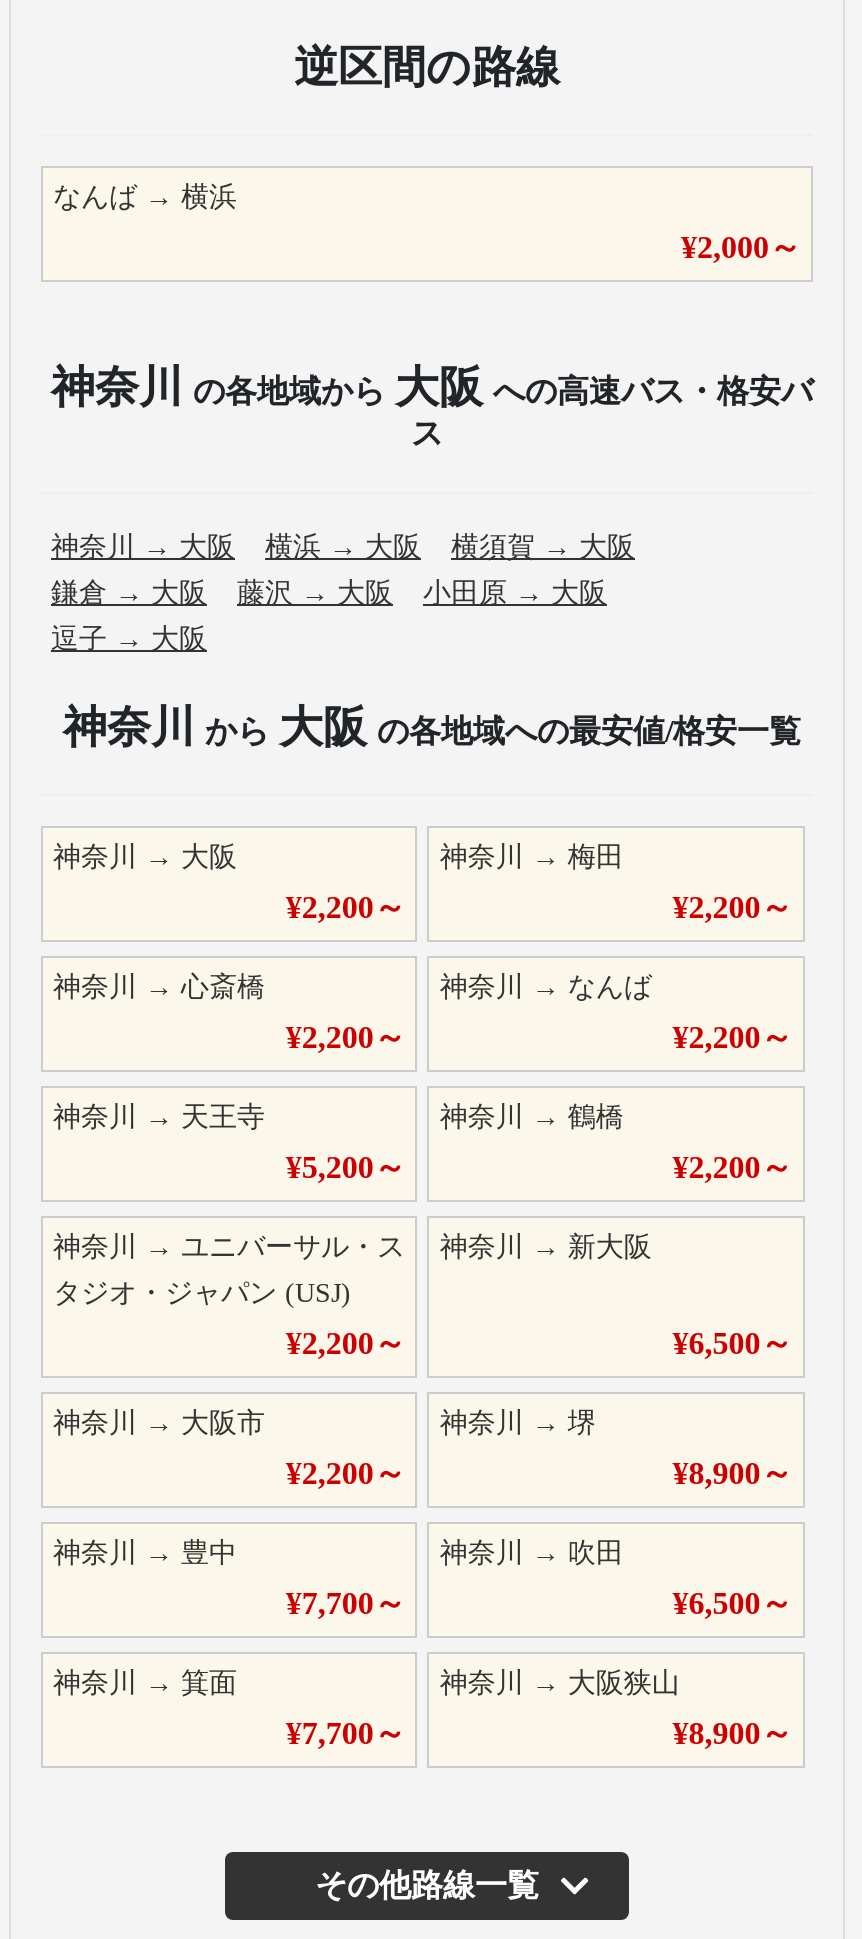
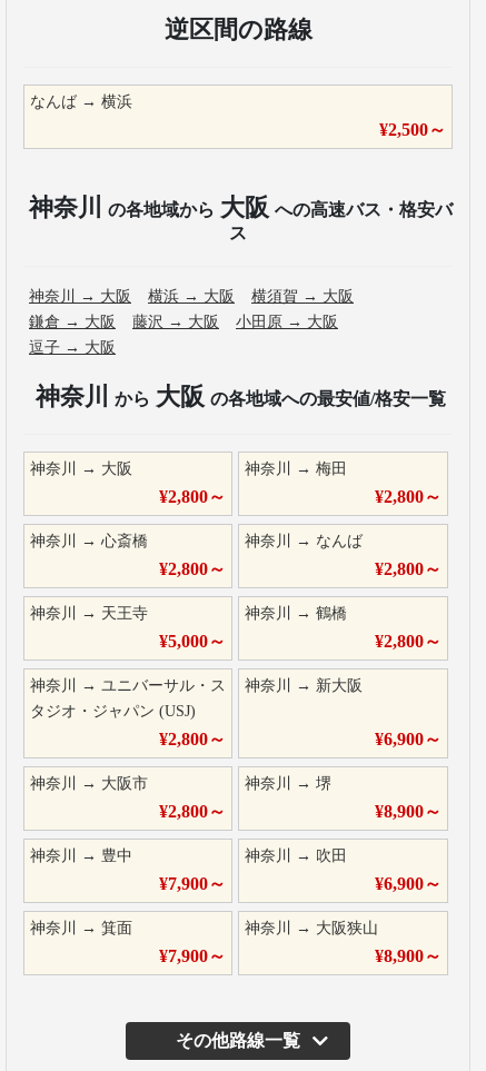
- ¥2,000～
+ ¥2,500～

- ¥2,200～
+ ¥2,800～

- ¥2,200～
+ ¥2,800～

- ¥2,200～
+ ¥2,800～

- ¥2,200～
+ ¥2,800～

- ¥5,200～
+ ¥5,000～

- ¥2,200～
+ ¥2,800～

- ¥2,200～
+ ¥2,800～

- ¥6,500～
+ ¥6,900～

- ¥2,200～
+ ¥2,800～

- ¥7,700～
+ ¥7,900～

- ¥6,500～
+ ¥6,900～

- ¥7,700～
+ ¥7,900～
